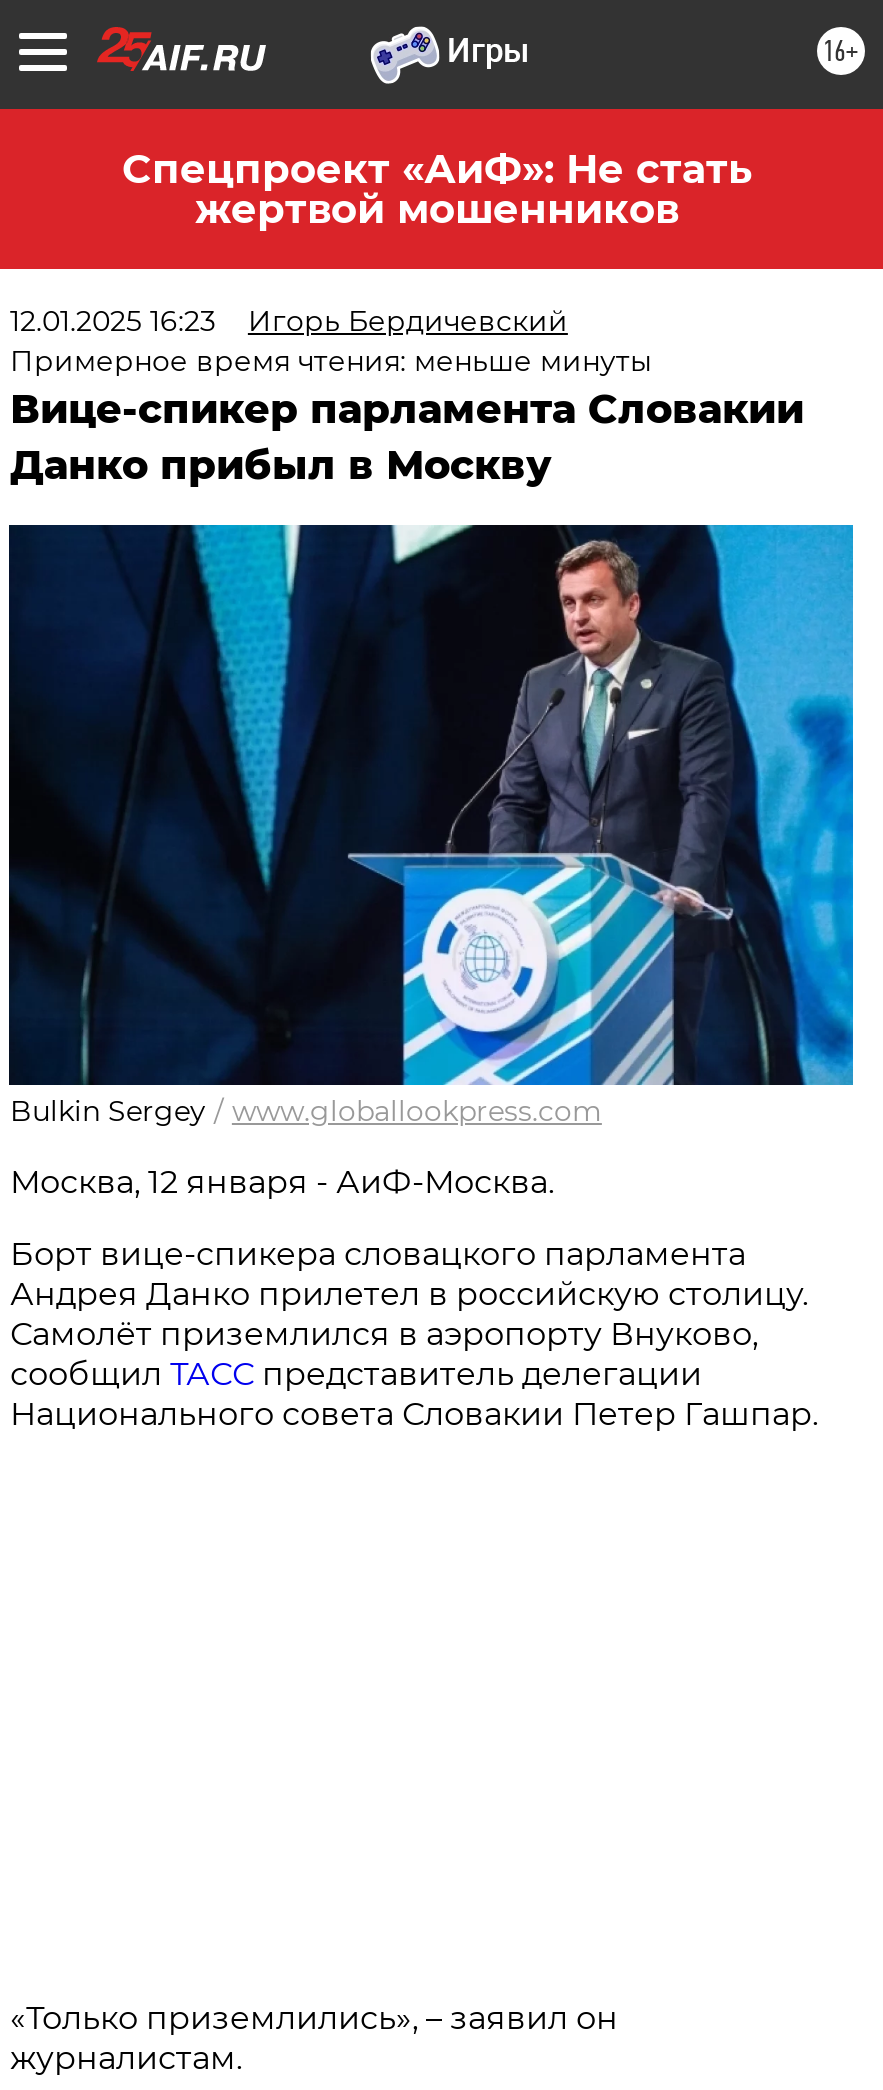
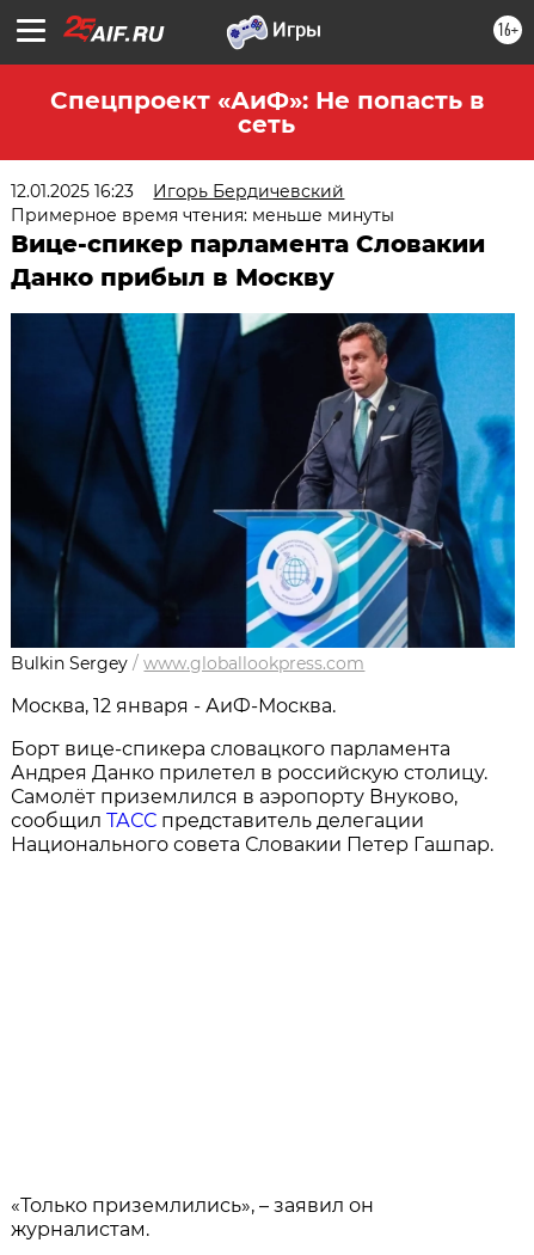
- Спецпроект «АиФ»: Не стать
- жертвой мошенников
+ Спецпроект «АиФ»: Не попасть в
+ сеть
